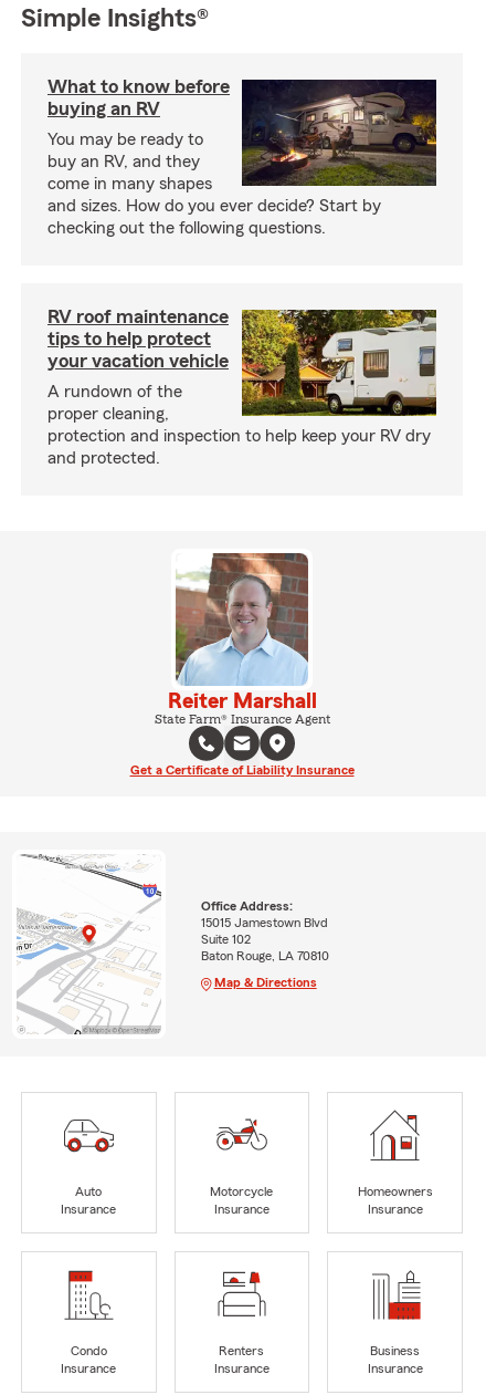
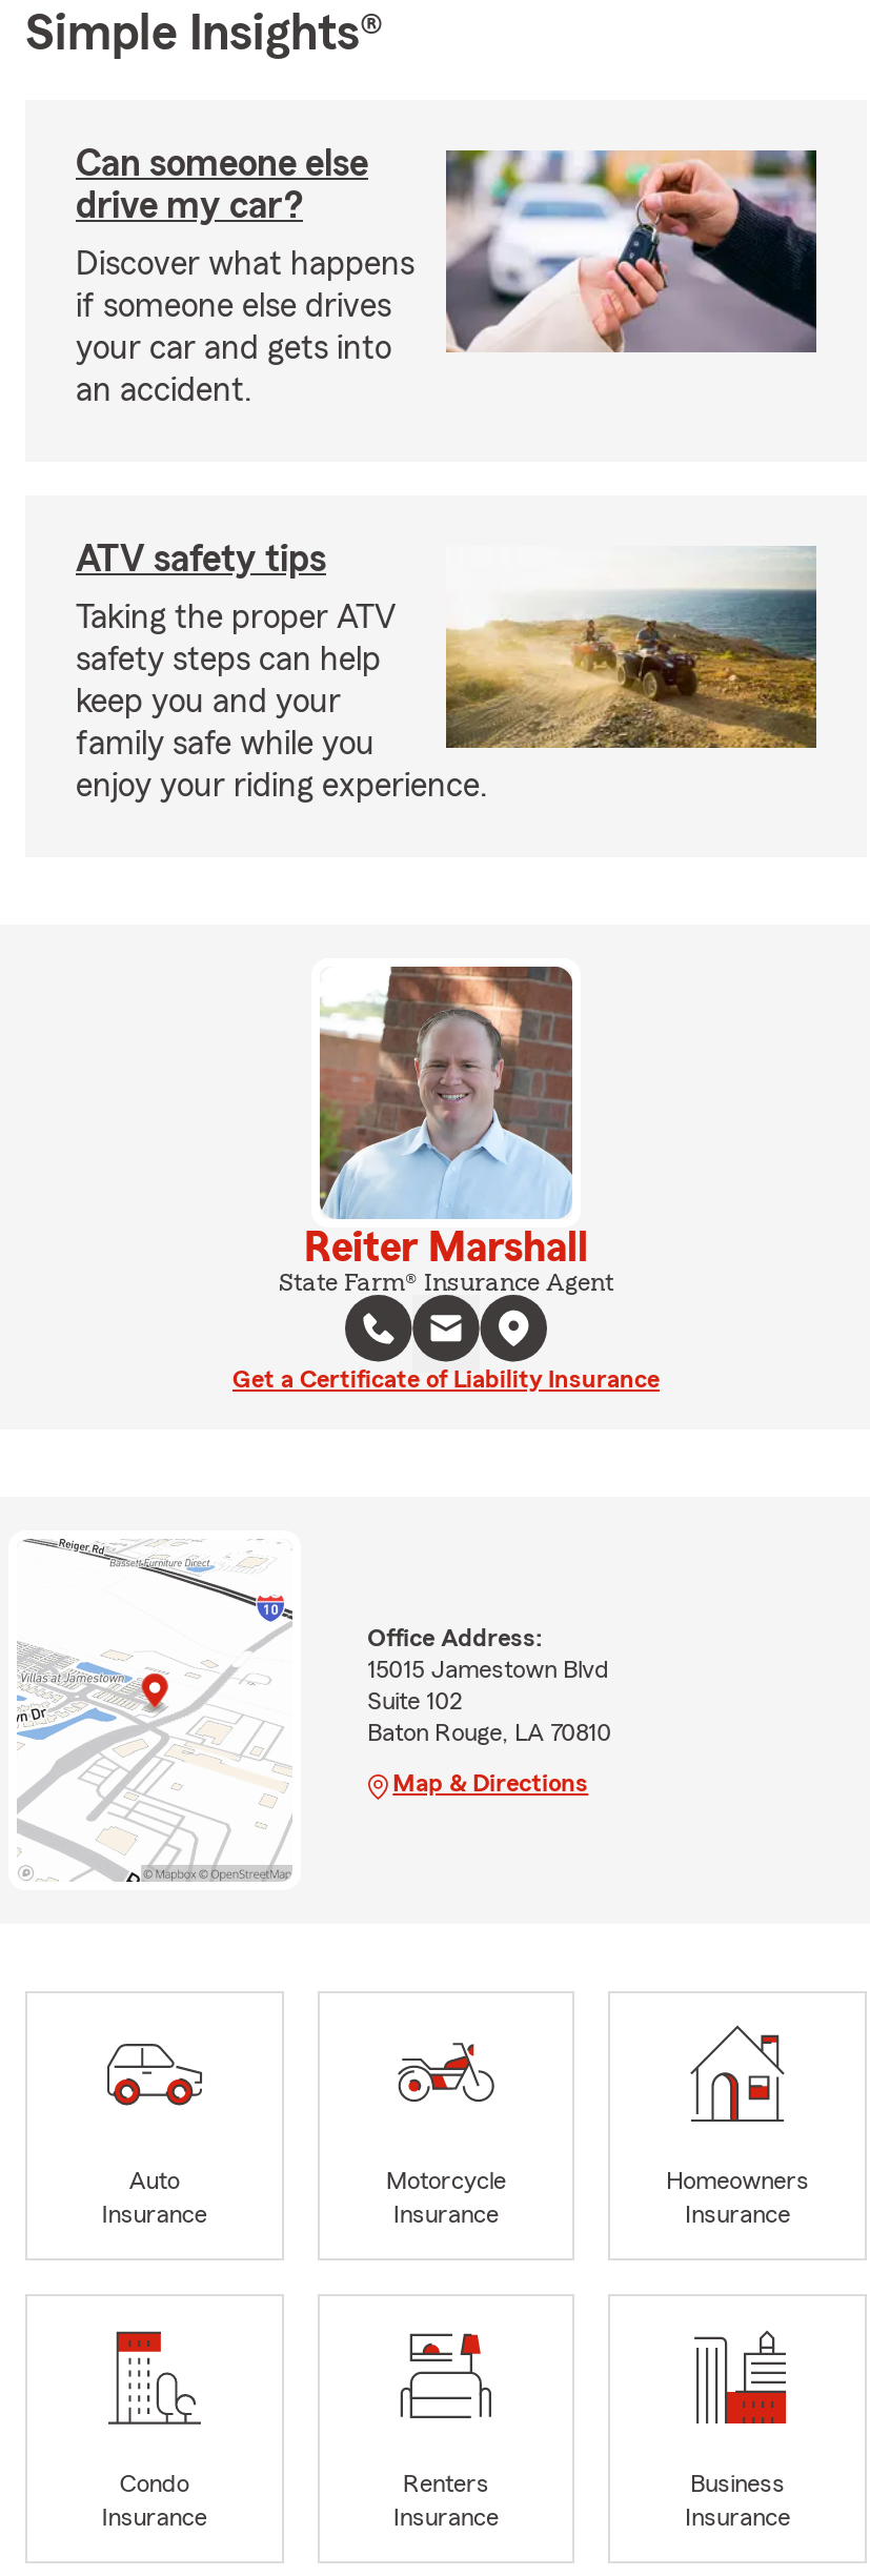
- What to know before
- buying an RV
+ Can someone else
+ drive my car?

- [image]
- You may be ready to
- buy an RV, and they
- come in many shapes
- and sizes. How do you ever decide? Start by
- checking out the following questions.
+ [image]
+ Discover what happens
+ if someone else drives
+ your car and gets into
+ an accident.

- RV roof maintenance
- tips to help protect
- your vacation vehicle
+ ATV safety tips

- [image]
- A rundown of the
- proper cleaning,
- protection and inspection to help keep your RV dry
- and protected.
+ [image]
+ Taking the proper ATV
+ safety steps can help
+ keep you and your
+ family safe while you
+ enjoy your riding experience.
